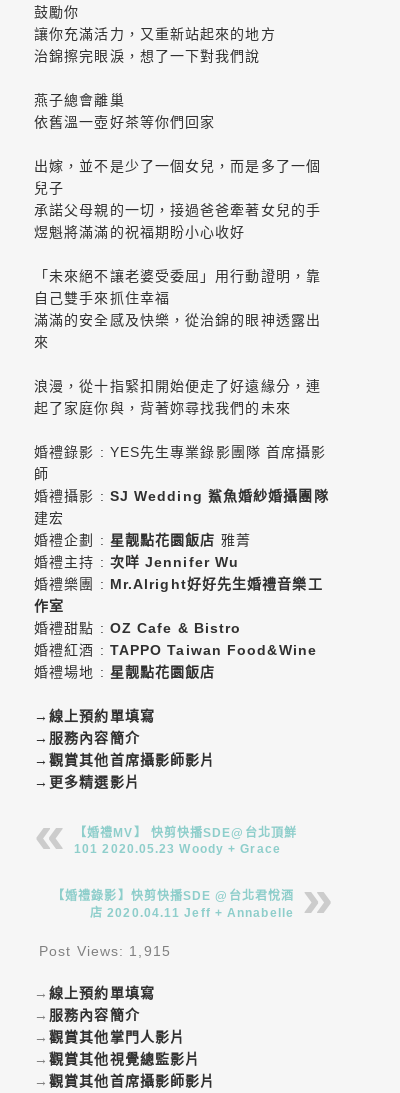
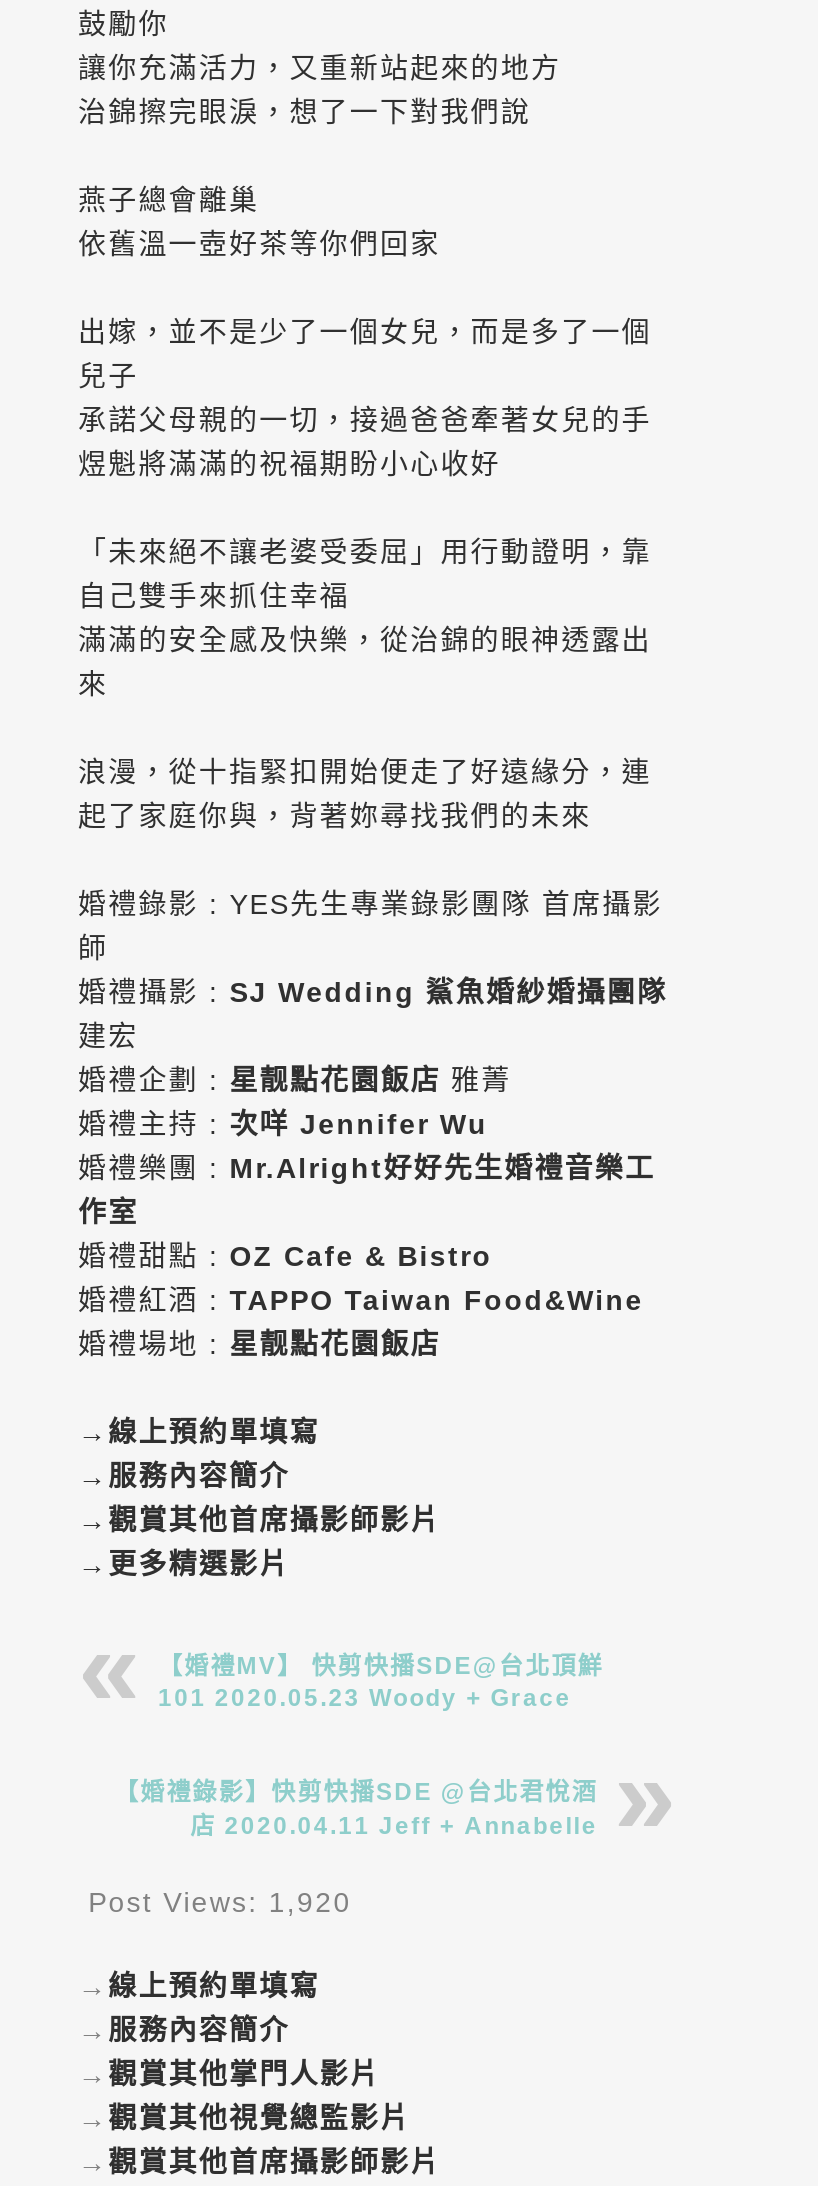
- Post Views: 1,915
+ Post Views: 1,920
